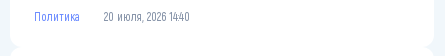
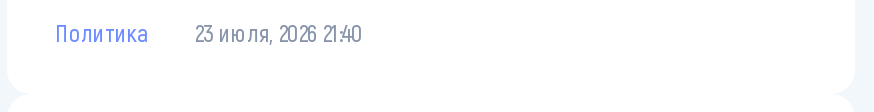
- Политика 20 июля, 2026 14:40
+ Политика 23 июля, 2026 21:40
